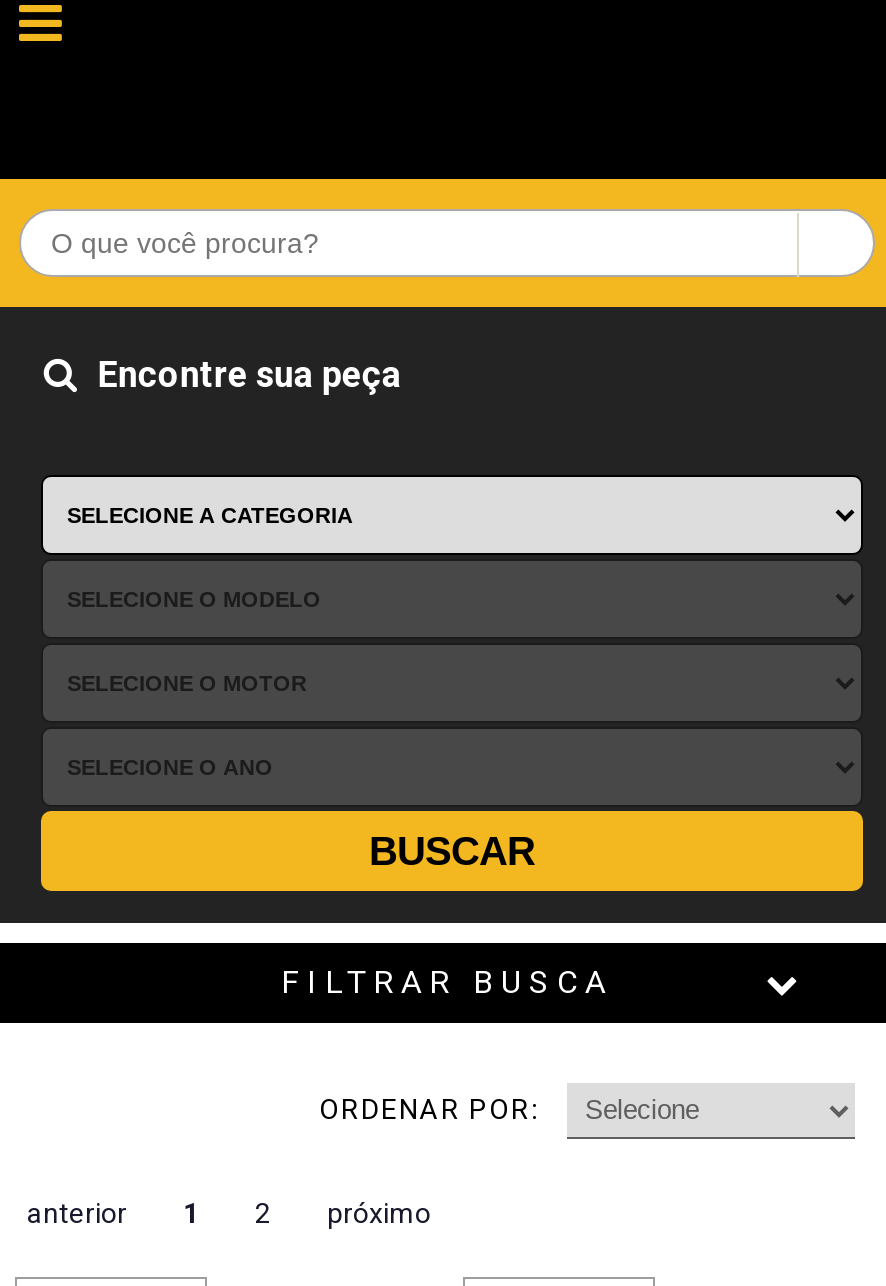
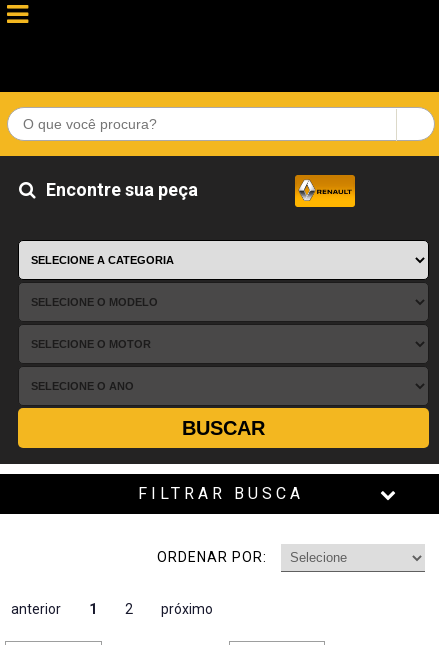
+ [image]
